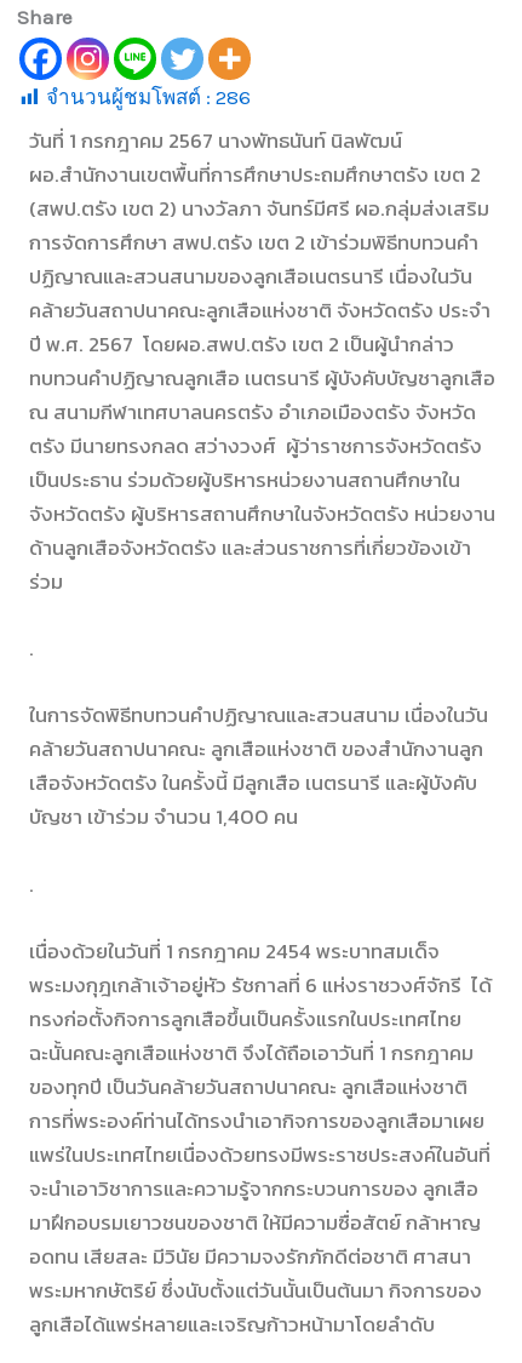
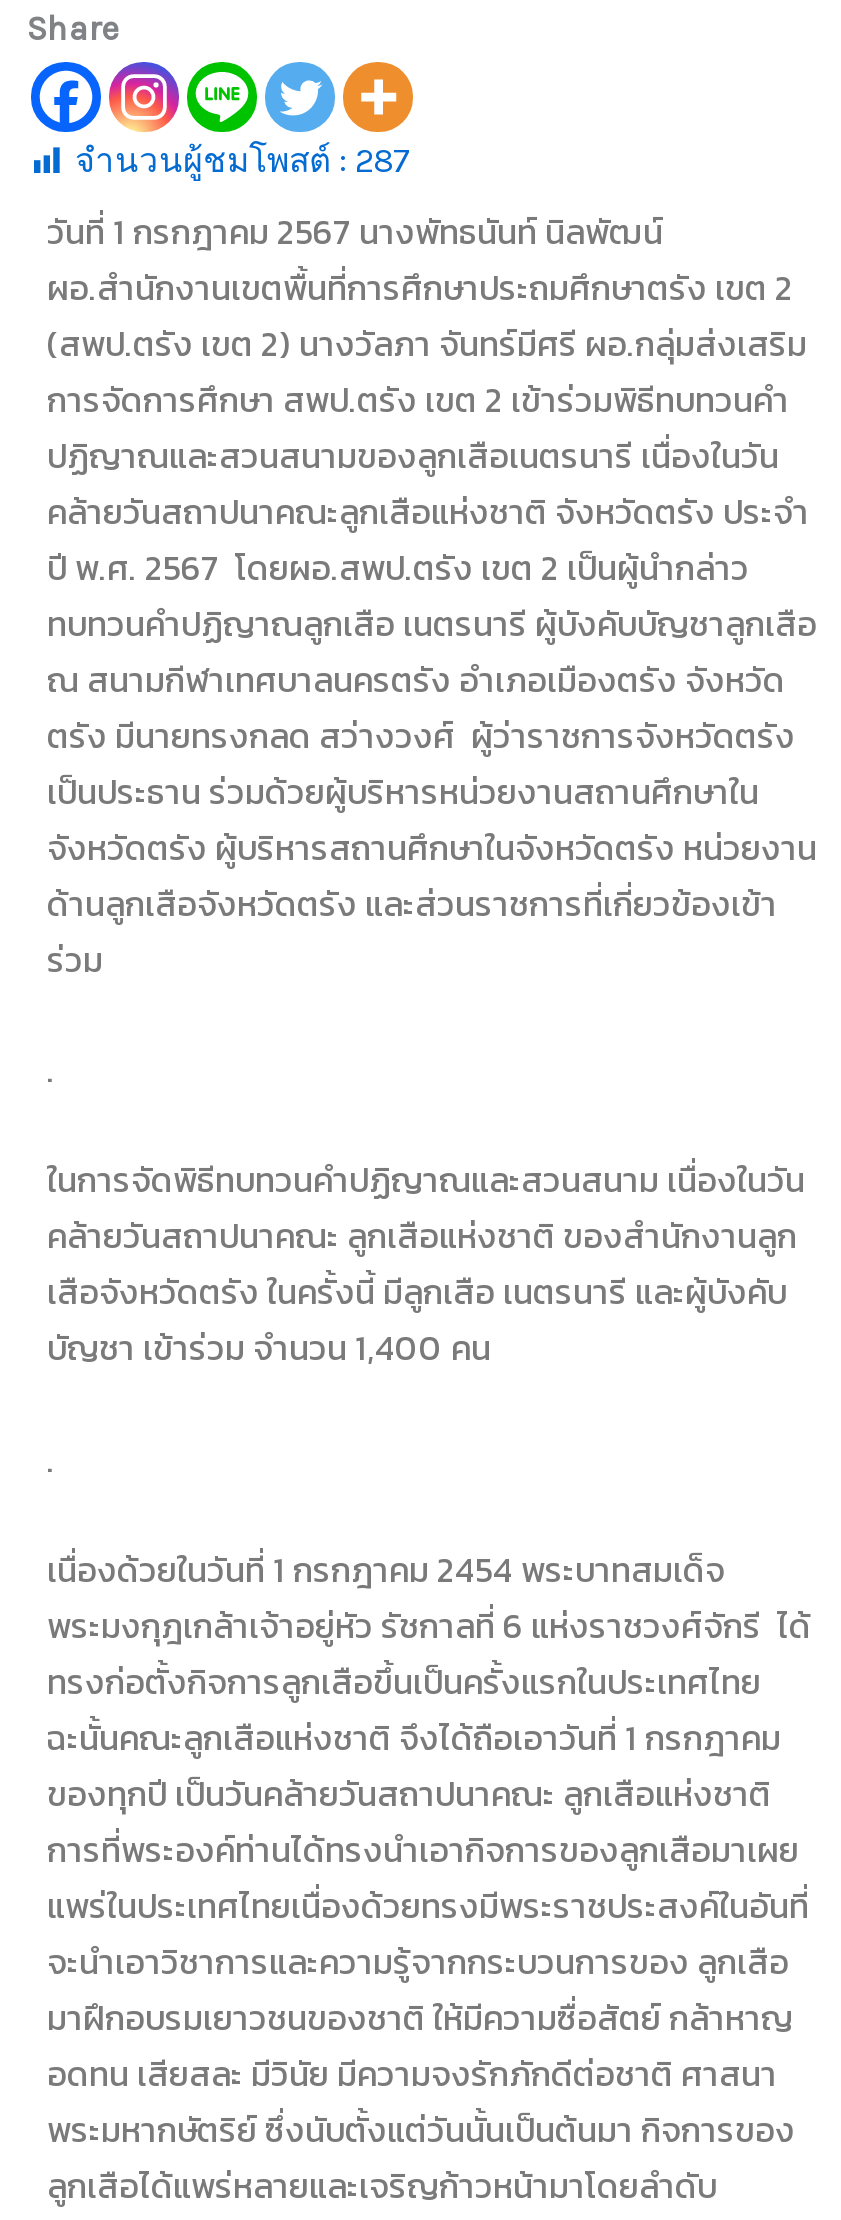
- จำนวนผู้ชมโพสต์ : 286
+ จำนวนผู้ชมโพสต์ : 287
